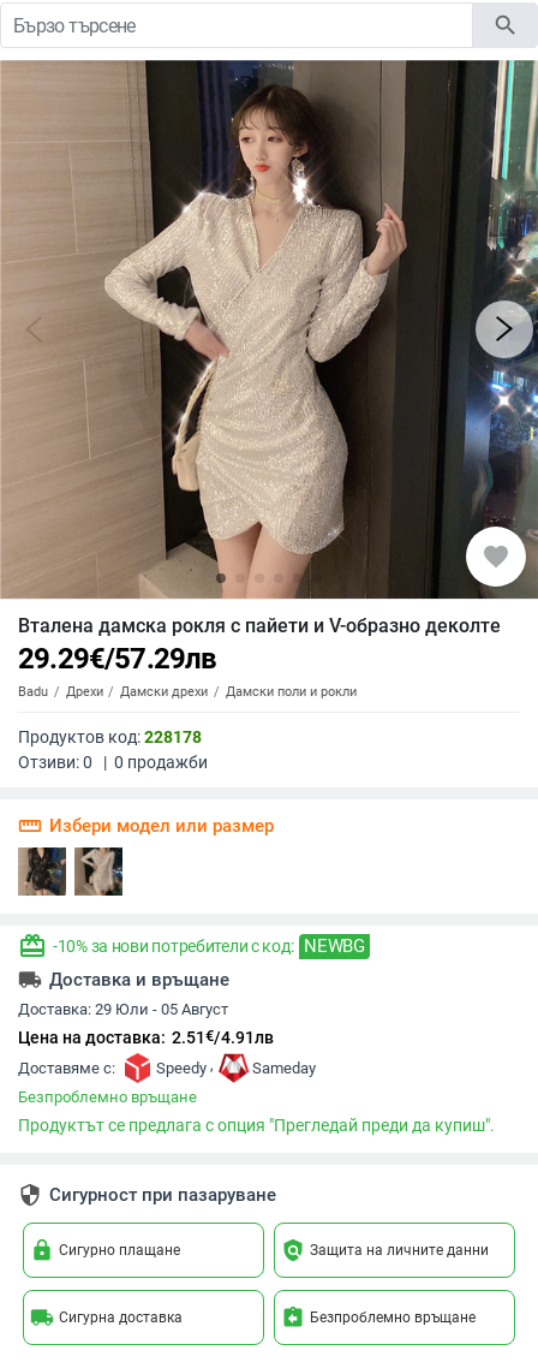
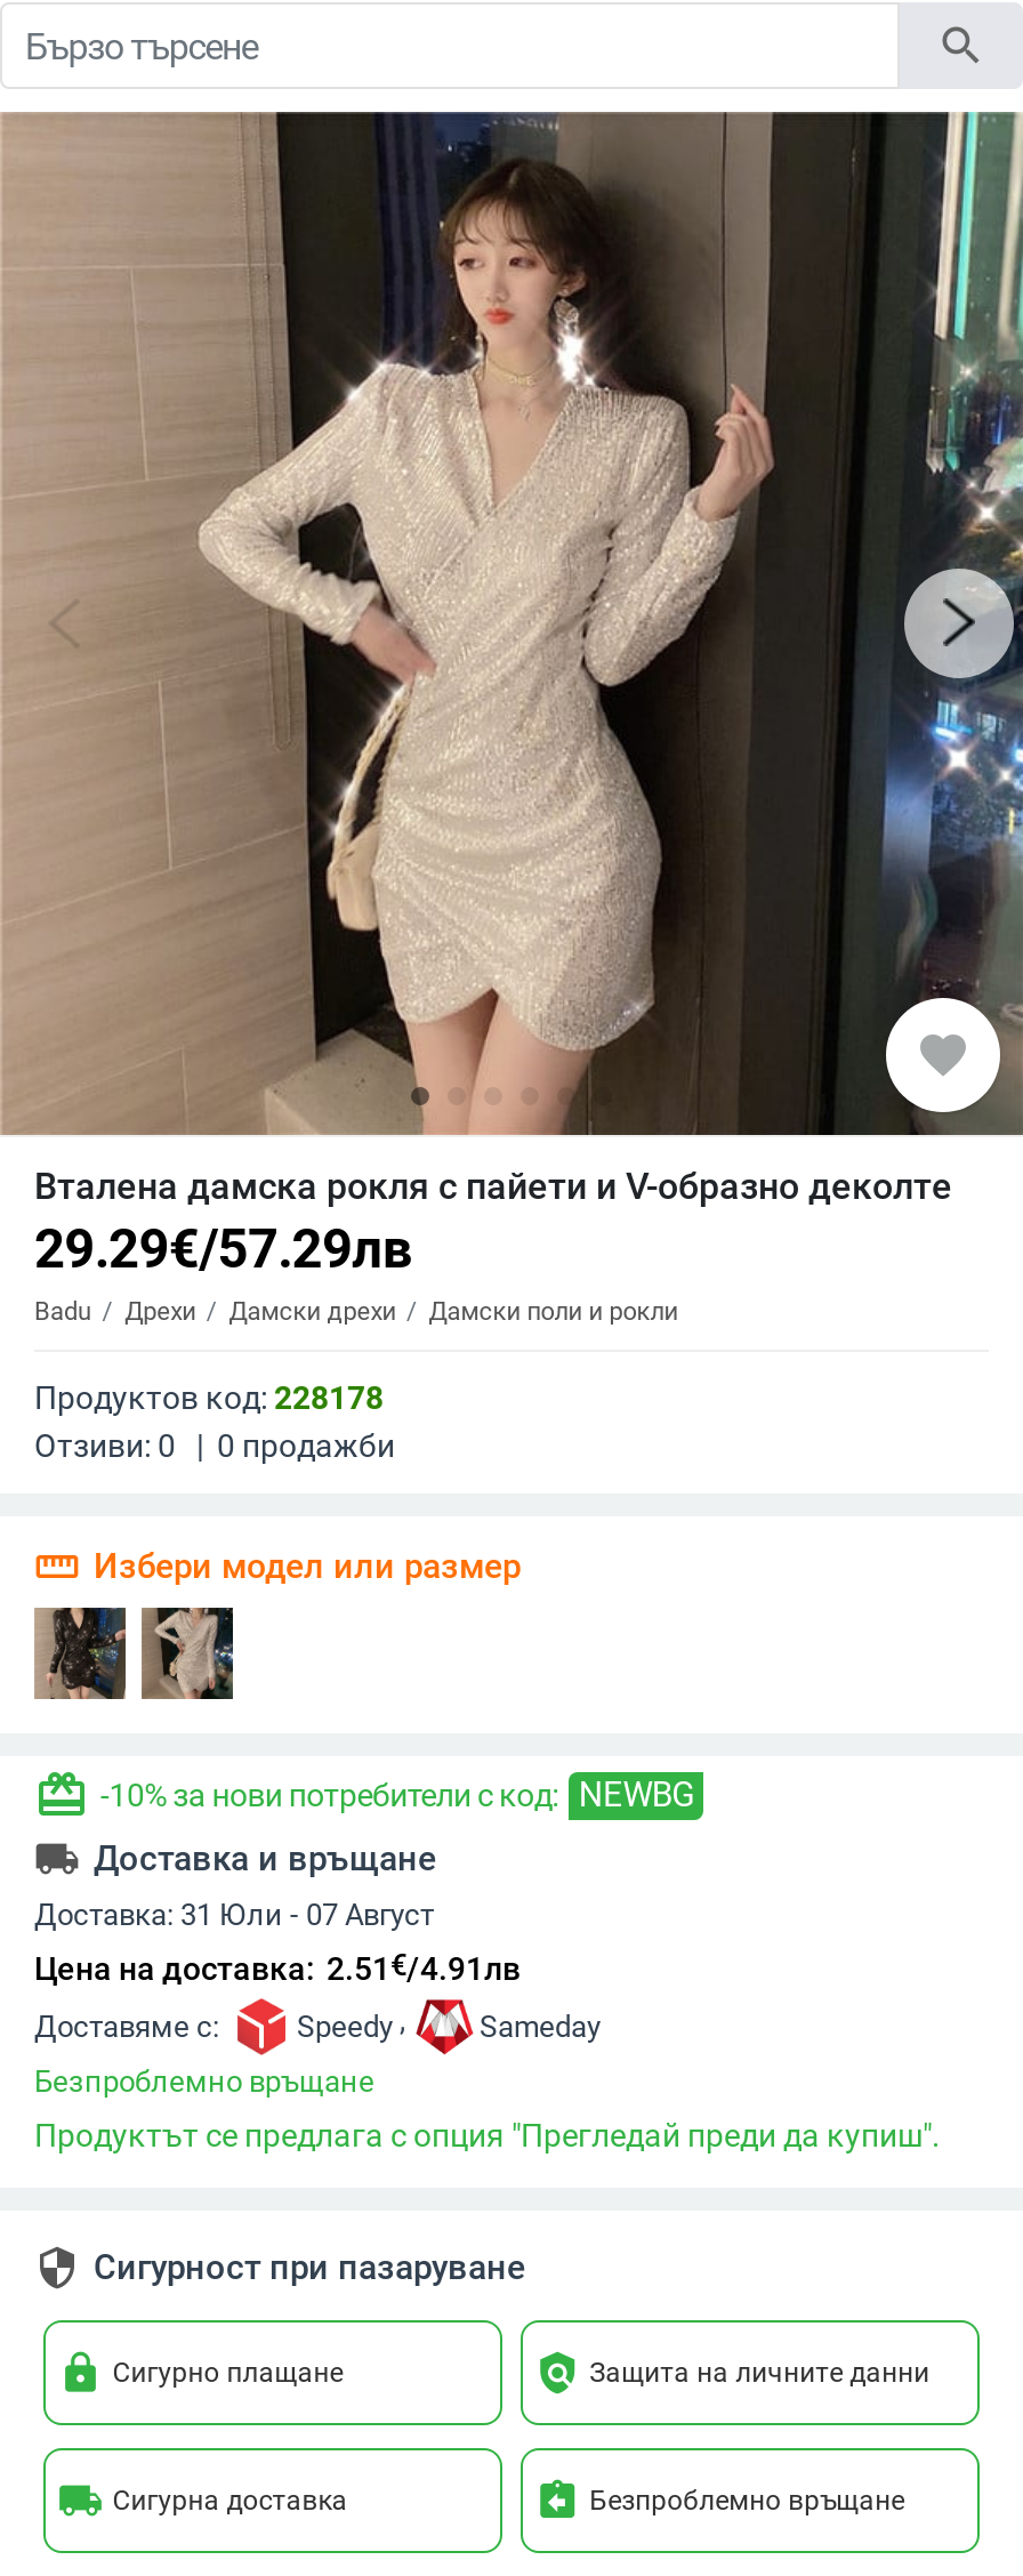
- Доставка: 29 Юли - 05 Август
+ Доставка: 31 Юли - 07 Август
